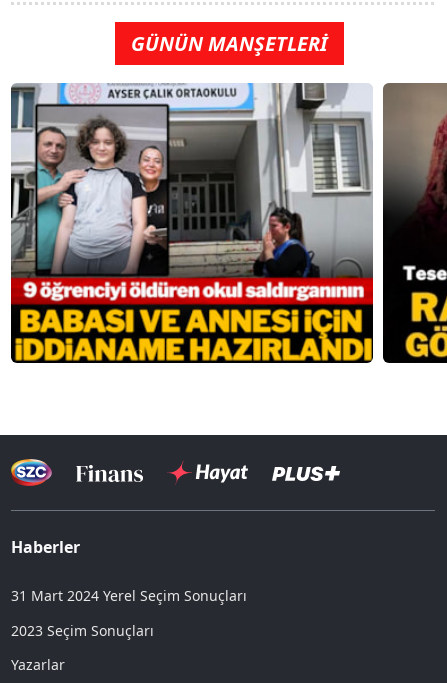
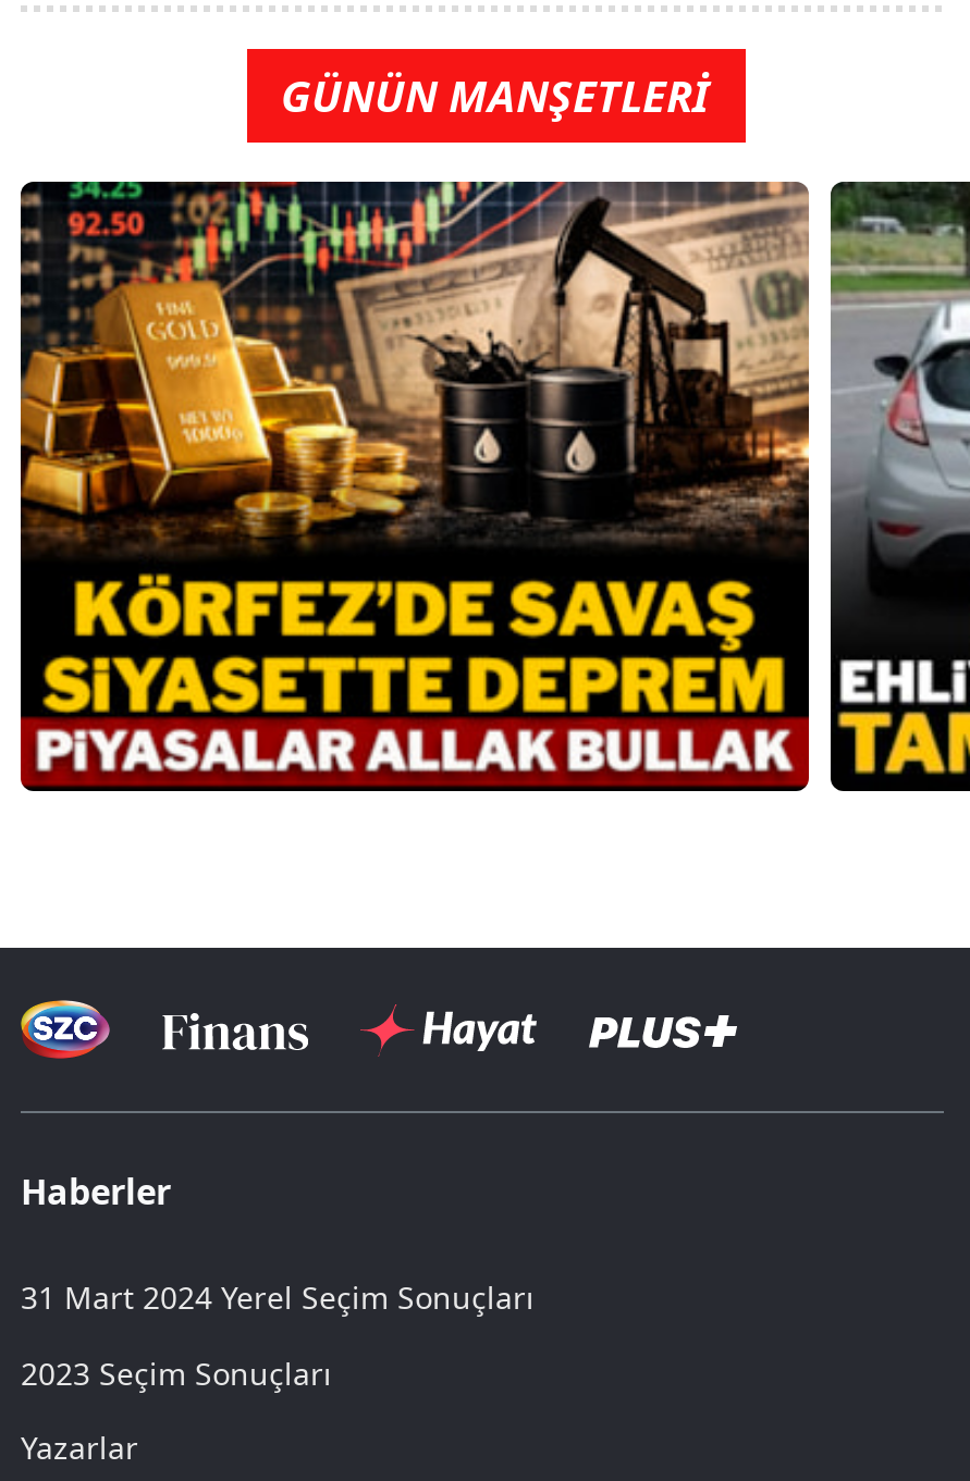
- [image]
+ [image]

- [image]
+ [image]

- [image]
+ [image]
